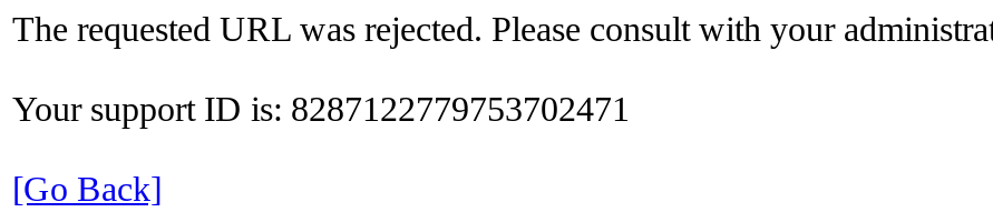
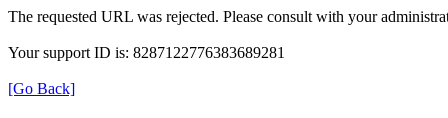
- Your support ID is: 8287122779753702471
+ Your support ID is: 8287122776383689281
